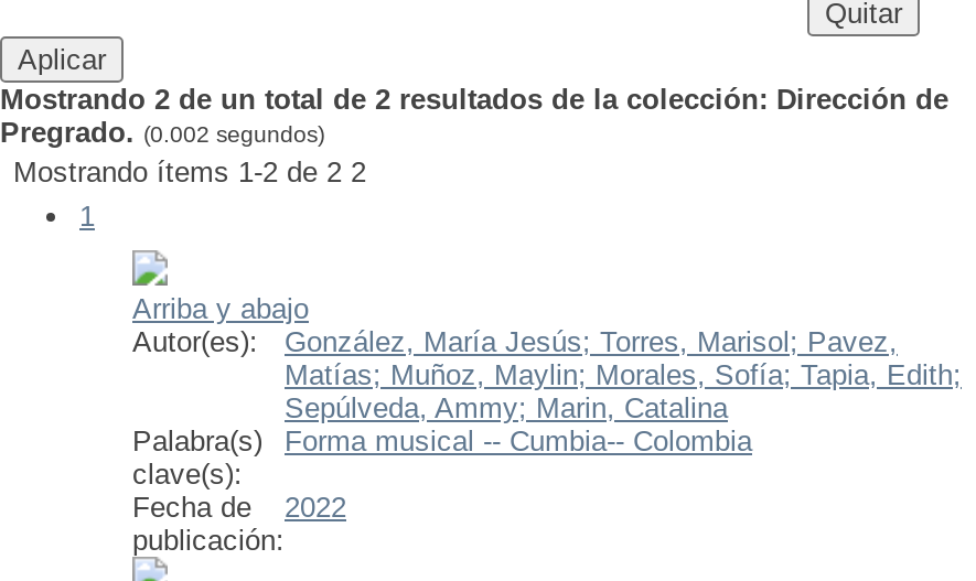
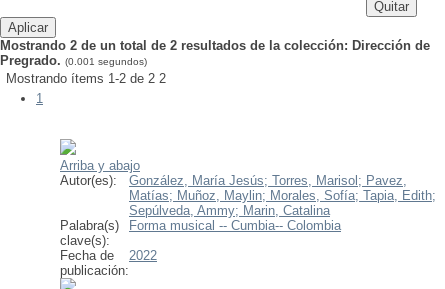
- Pregrado. (0.002 segundos)
+ Pregrado. (0.001 segundos)
